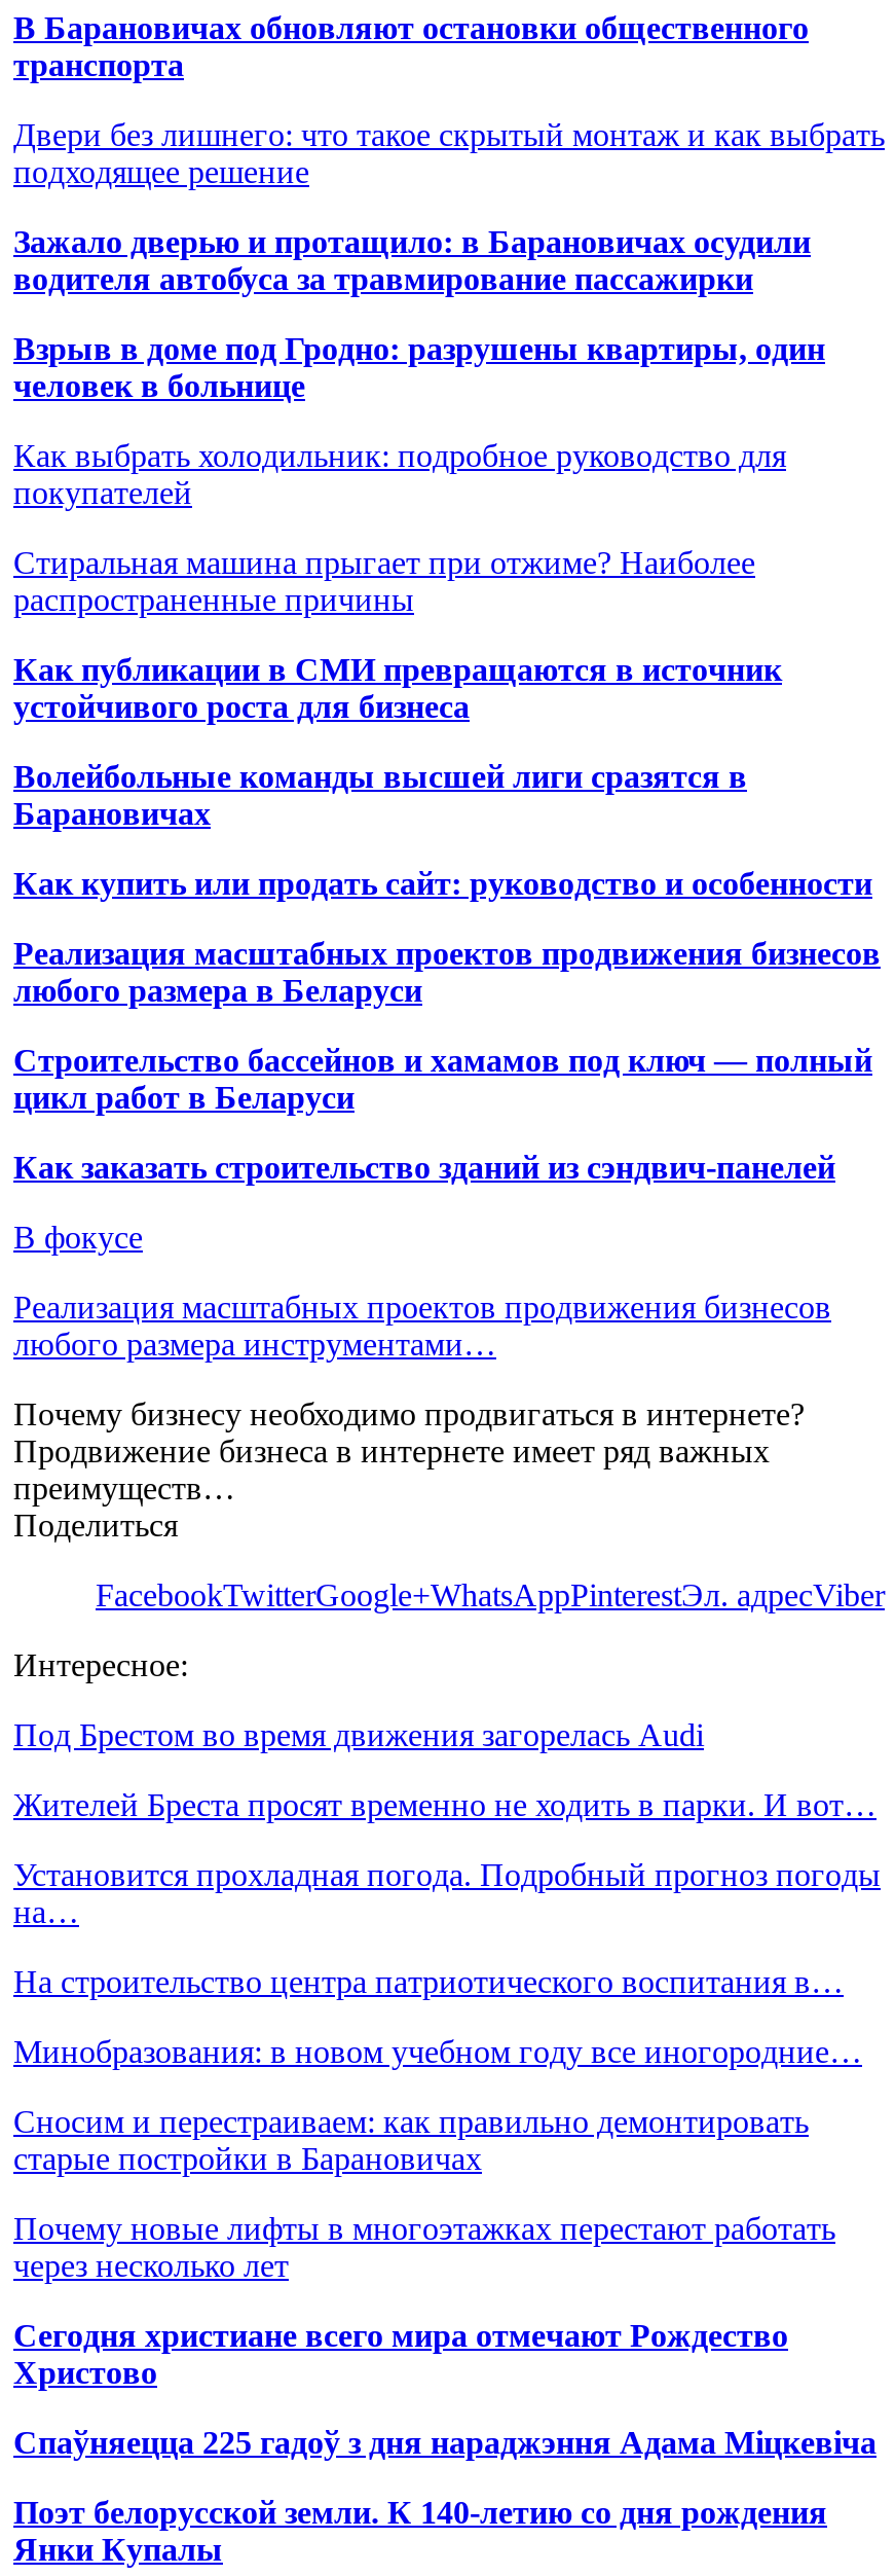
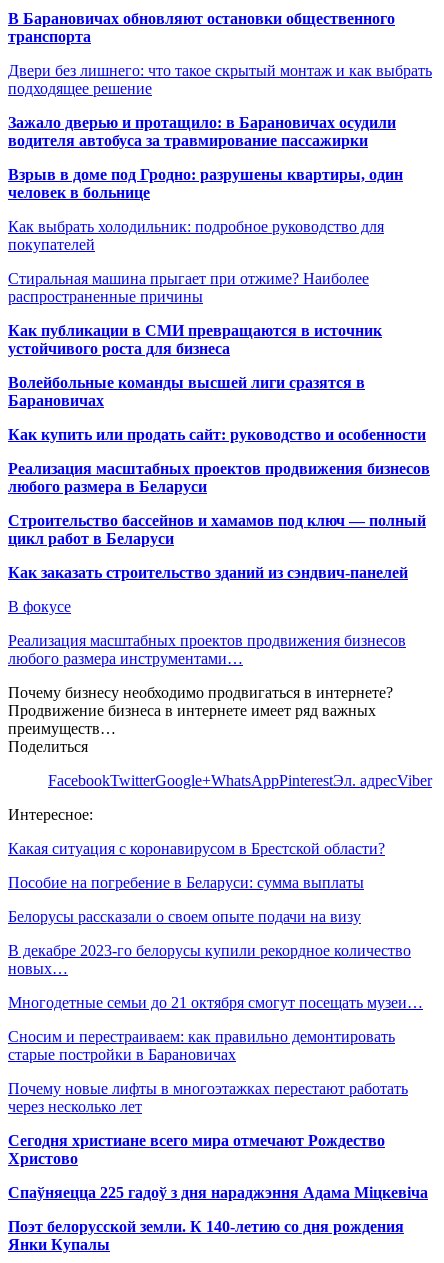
- Под Брестом во время движения загорелась Audi
+ Какая ситуация с коронавирусом в Брестской области?

- Жителей Бреста просят временно не ходить в парки. И вот…
+ Пособие на погребение в Беларуси: сумма выплаты

- Установится прохладная погода. Подробный прогноз погоды
- на…
+ Белорусы рассказали о своем опыте подачи на визу

- На строительство центра патриотического воспитания в…
+ В декабре 2023-го белорусы купили рекордное количество
+ новых…

- Минобразования: в новом учебном году все иногородние…
+ Многодетные семьи до 21 октября смогут посещать музеи…
